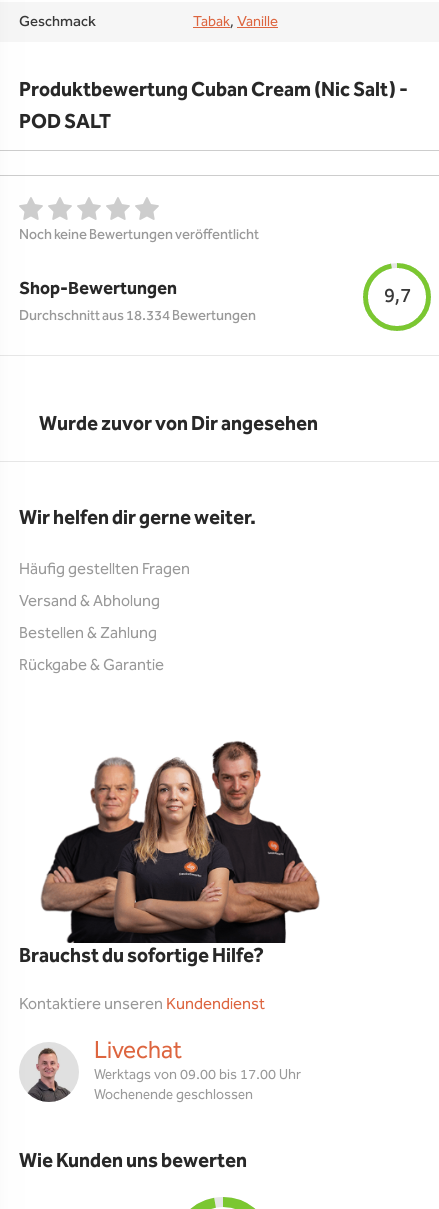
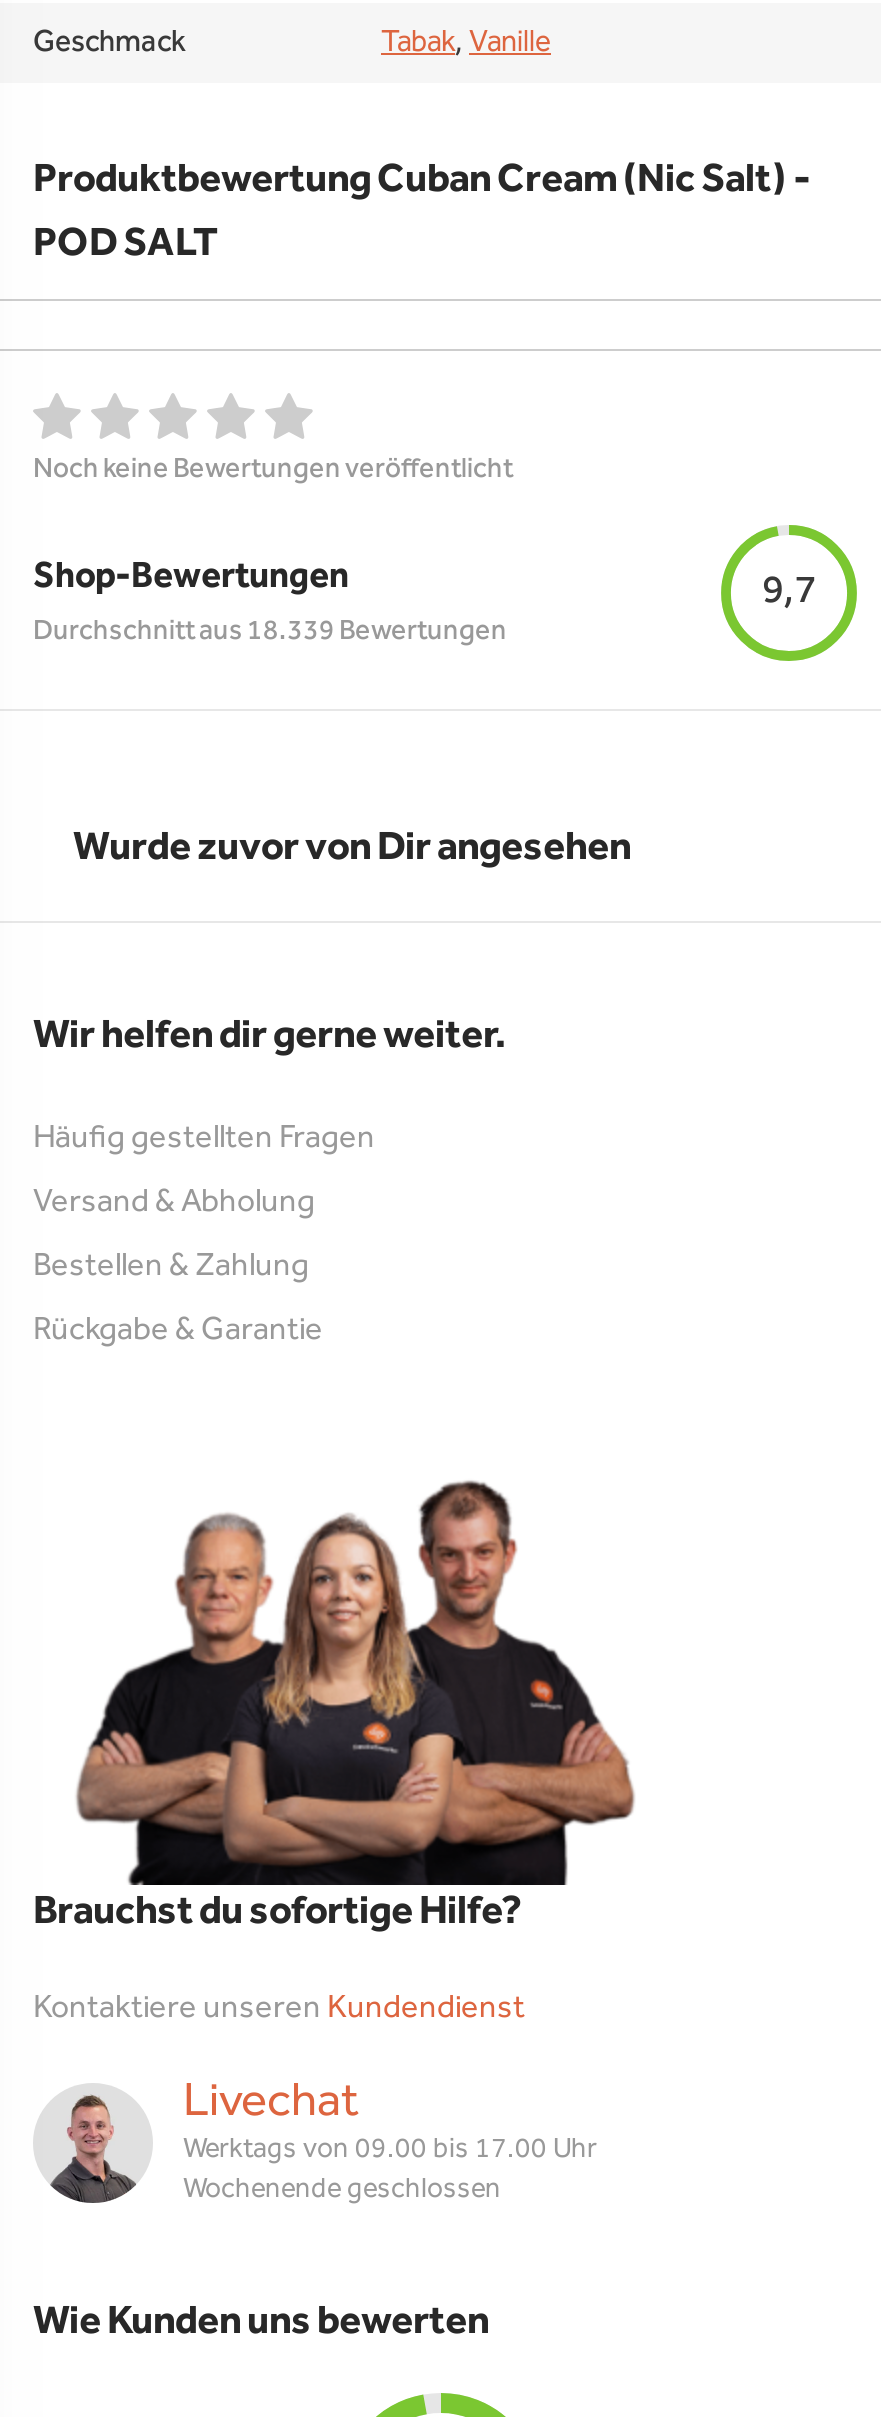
- Durchschnitt aus 18.334 Bewertungen
+ Durchschnitt aus 18.339 Bewertungen
